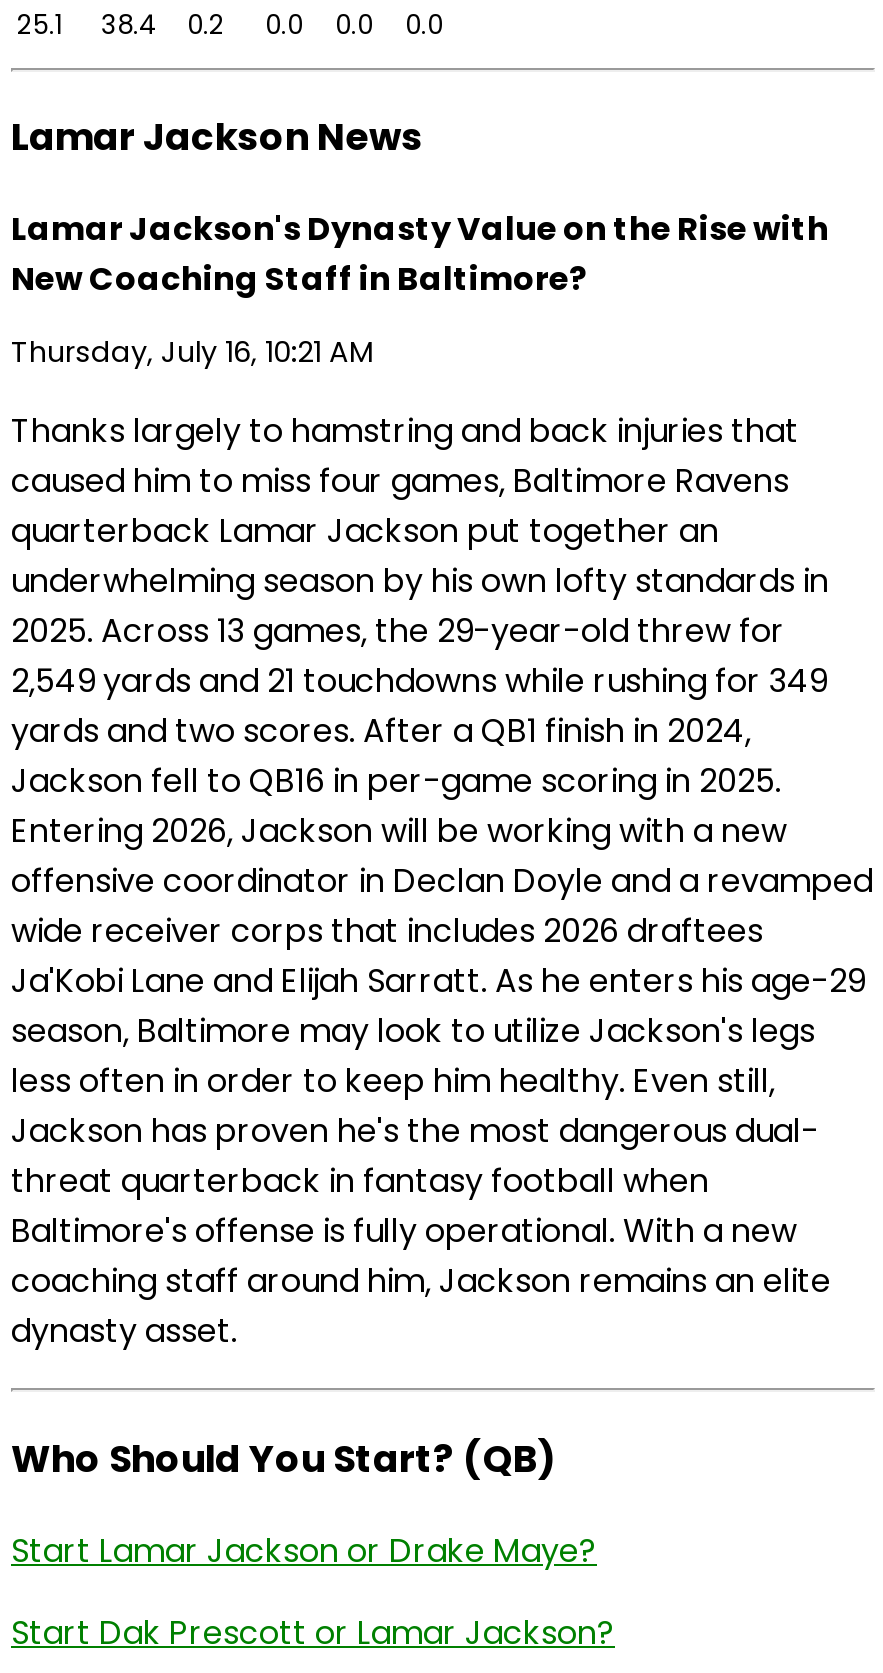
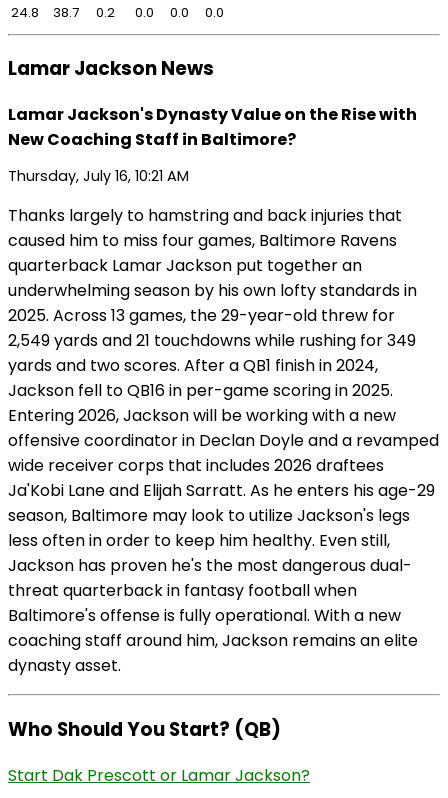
- 25.1
+ 24.8

- 38.4
+ 38.7

- Start Lamar Jackson or Drake Maye?
